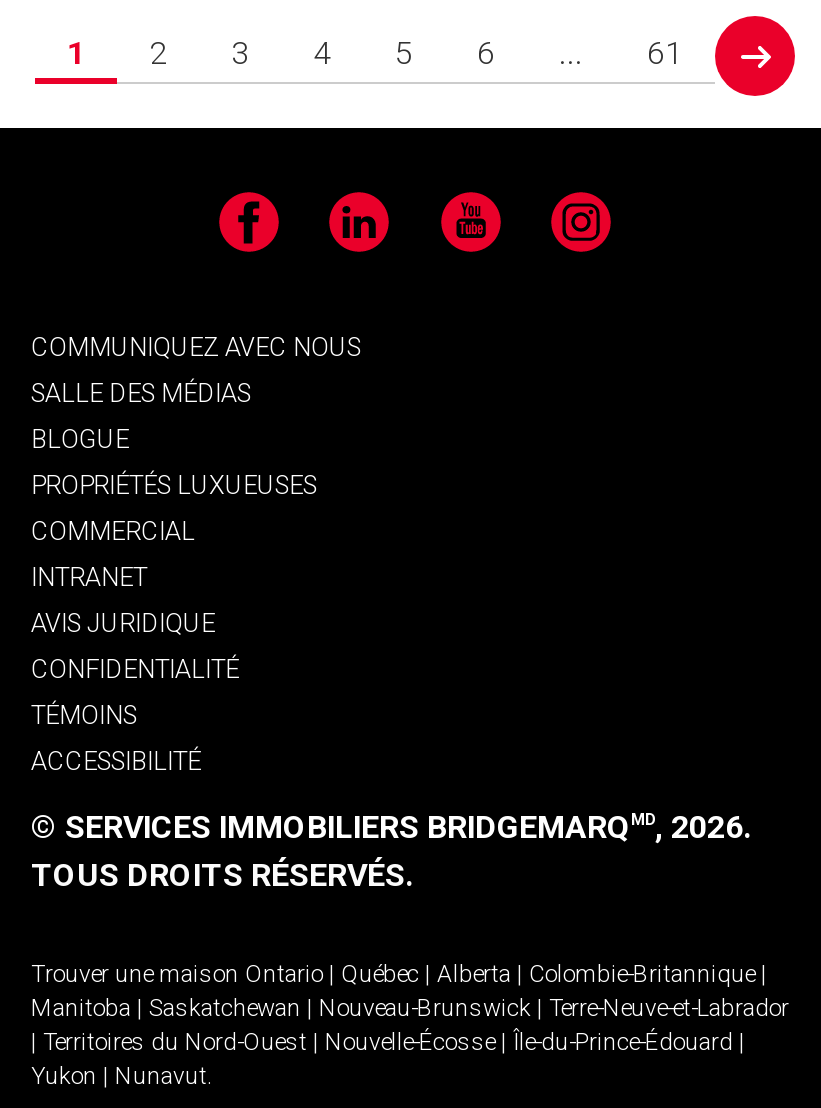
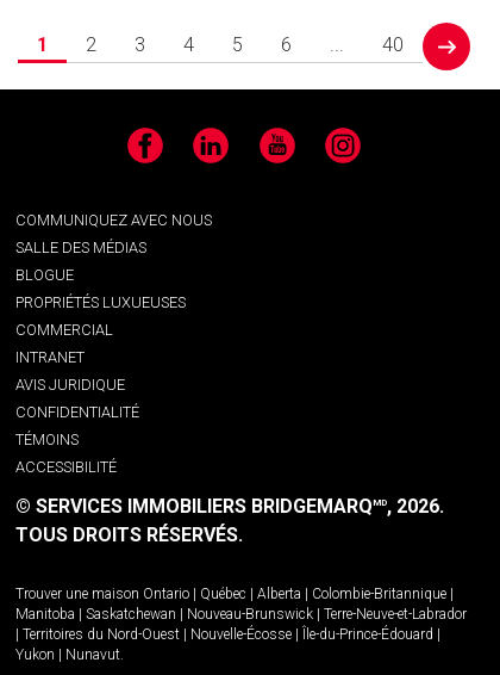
- 61
+ 40
